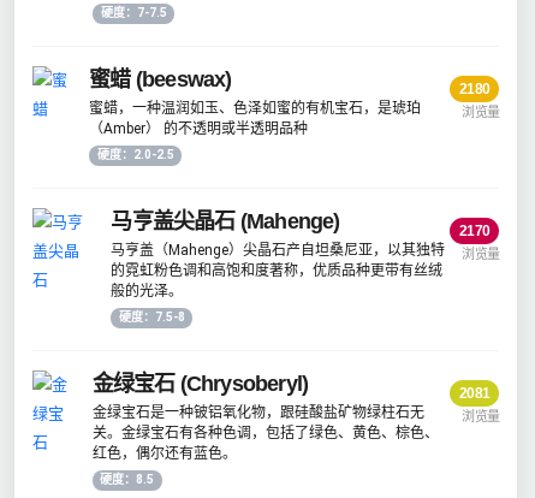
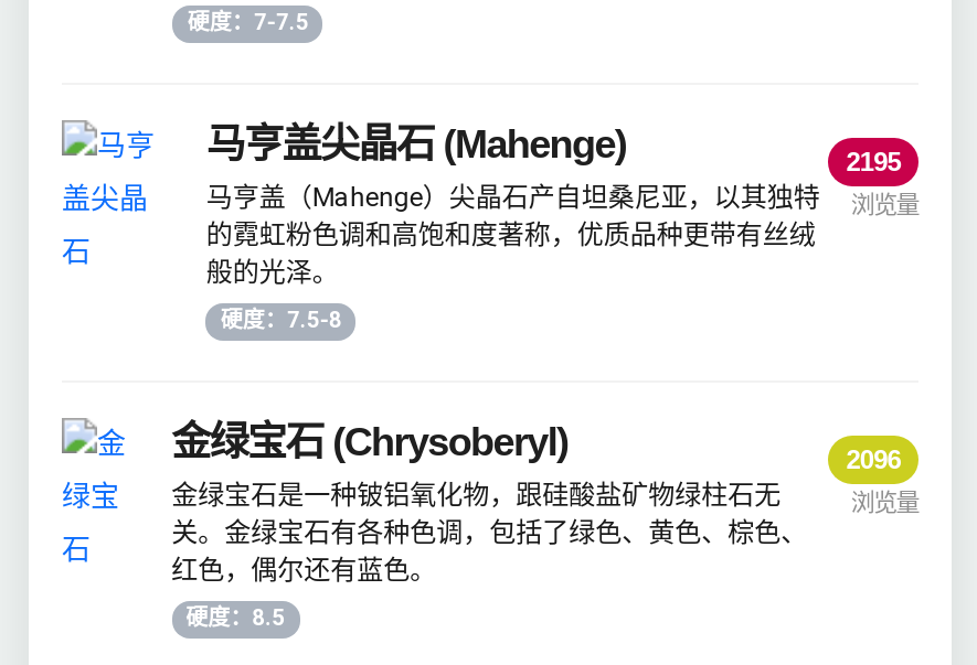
- 蜜蜡 (beeswax)
- 2180
- 浏览量
- 蜜蜡，一种温润如玉、色泽如蜜的有机宝石，是琥珀
- （Amber） 的不透明或半透明品种
- 硬度：2.0-2.5

- 2170
+ 2195

- 2081
+ 2096
